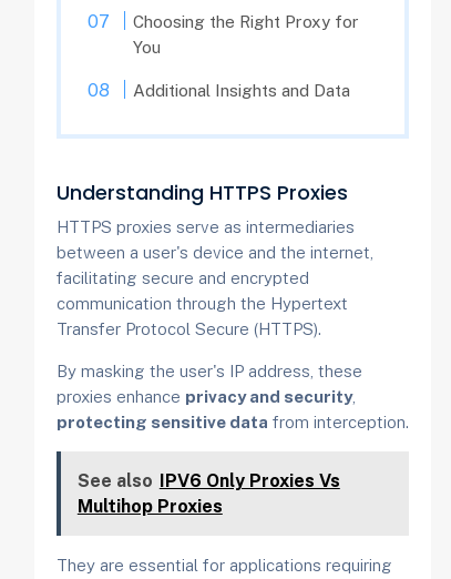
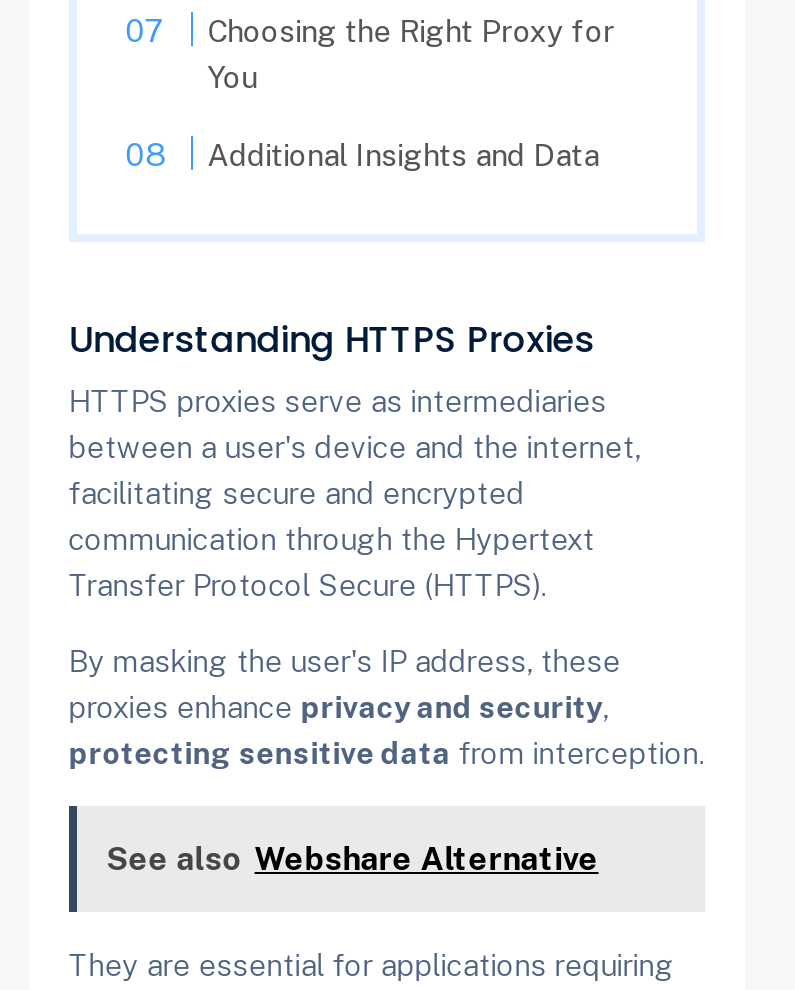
- See also IPV6 Only Proxies Vs
- Multihop Proxies
+ See also Webshare Alternative
